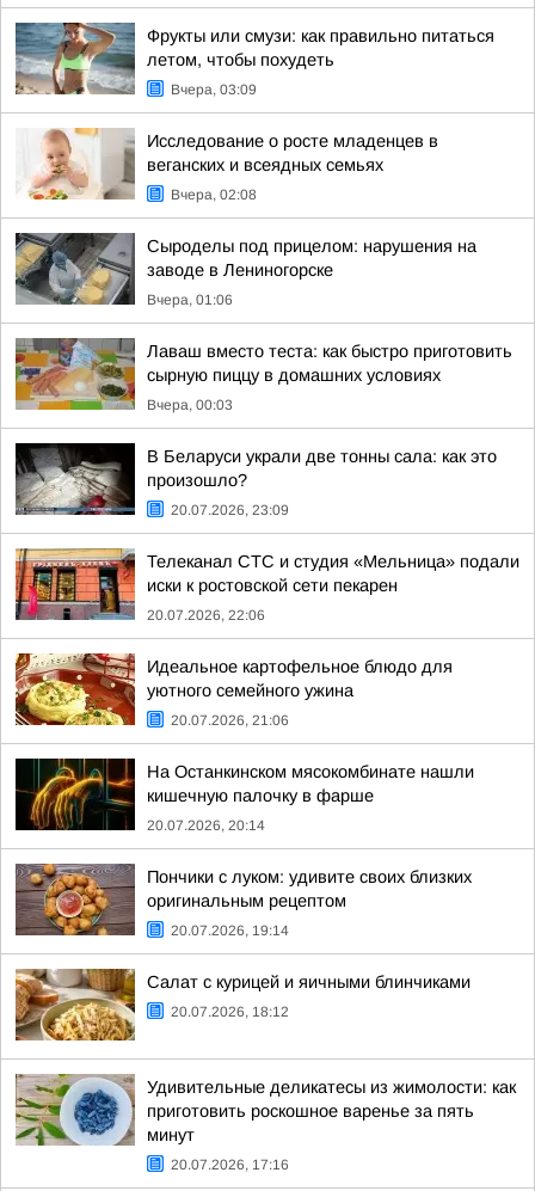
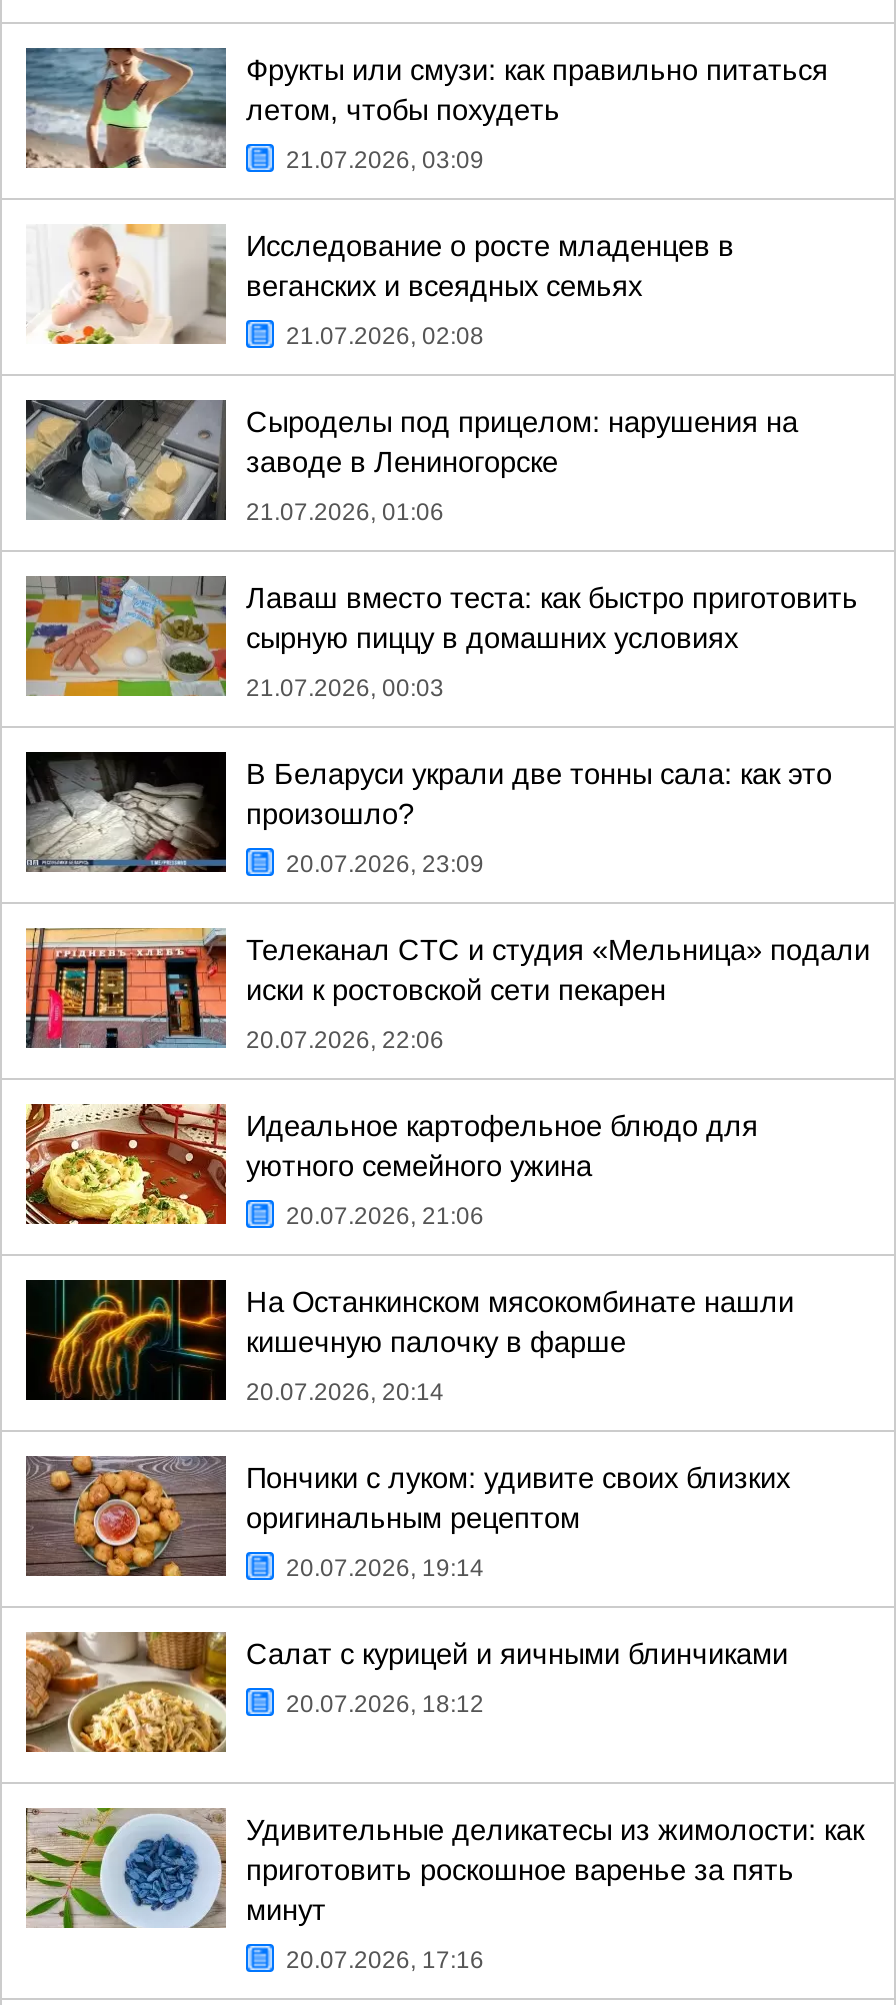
- Вчера, 03:09
+ 21.07.2026, 03:09

- Вчера, 02:08
+ 21.07.2026, 02:08

- Вчера, 01:06
+ 21.07.2026, 01:06

- Вчера, 00:03
+ 21.07.2026, 00:03
